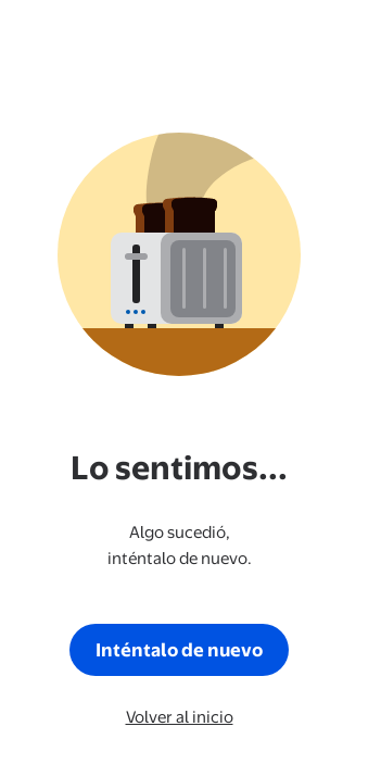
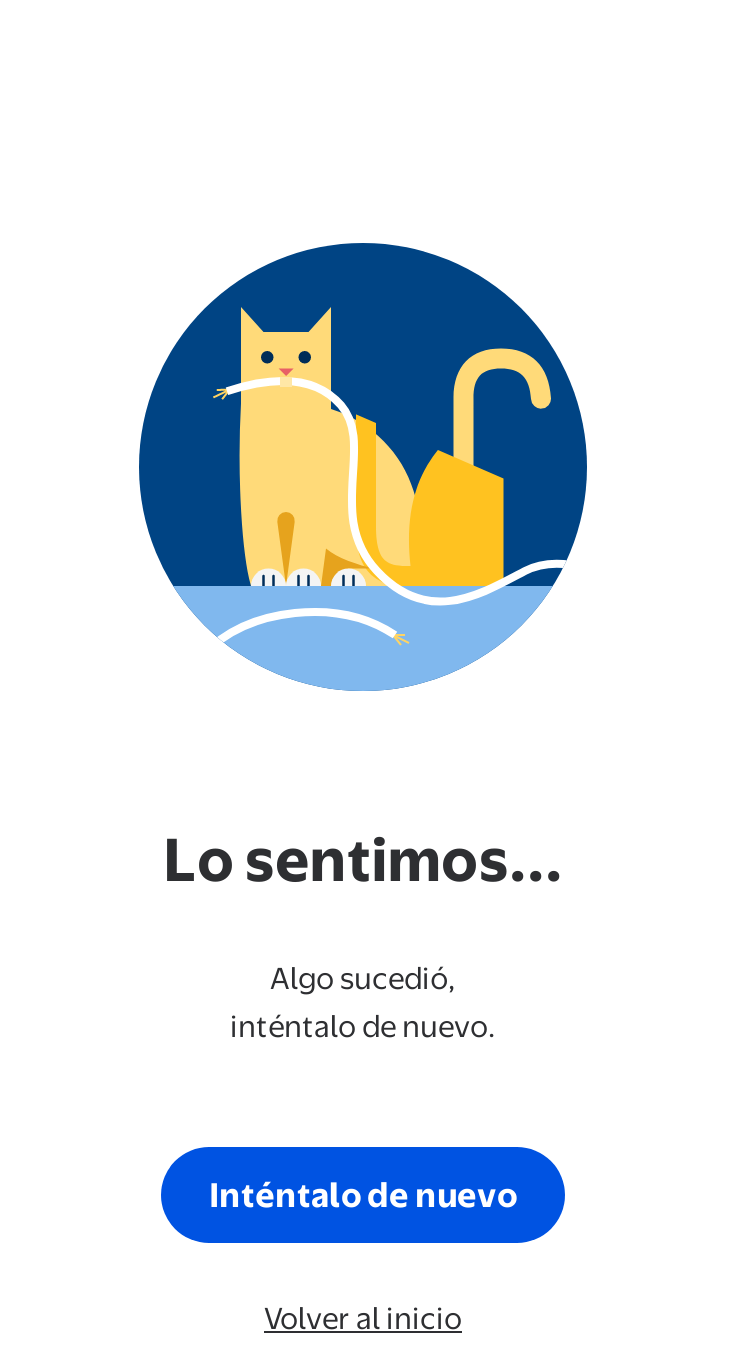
- [image]
+ [image]
